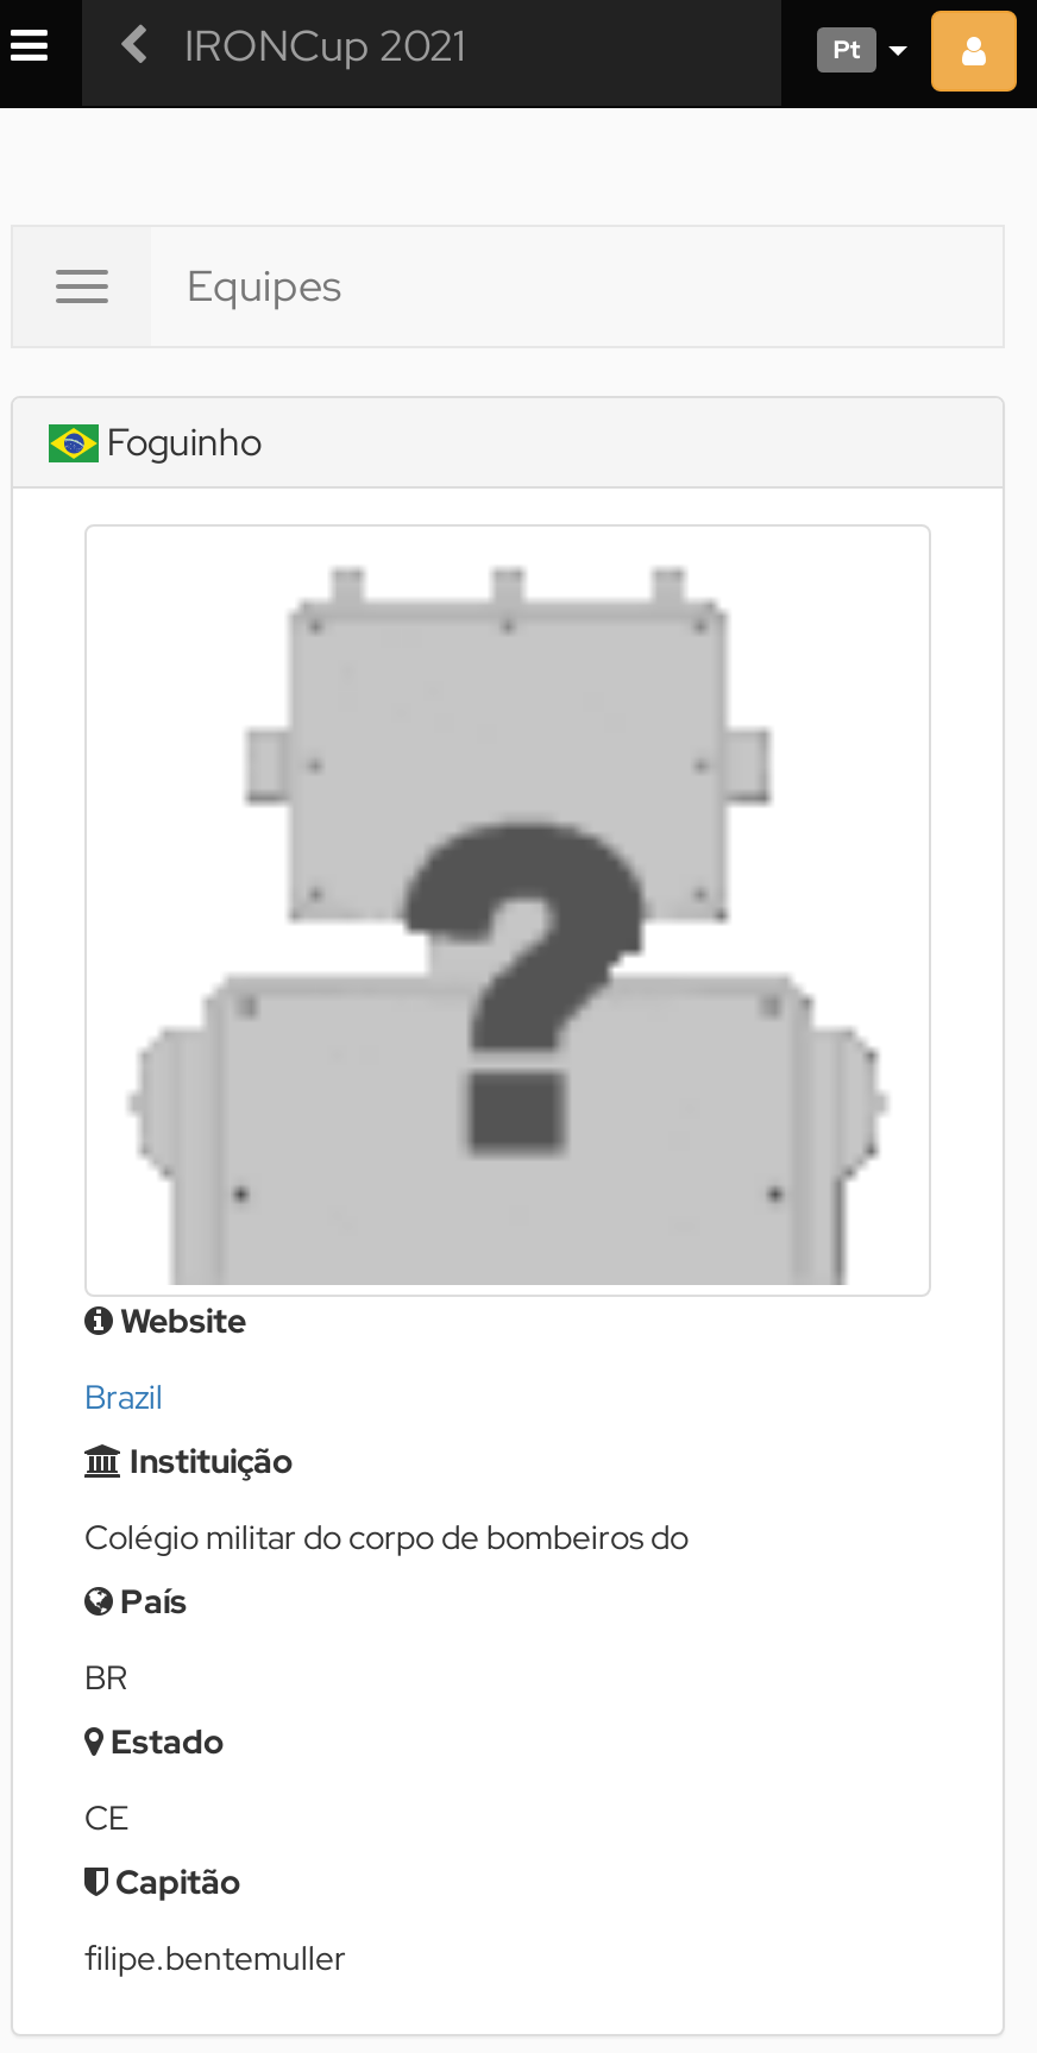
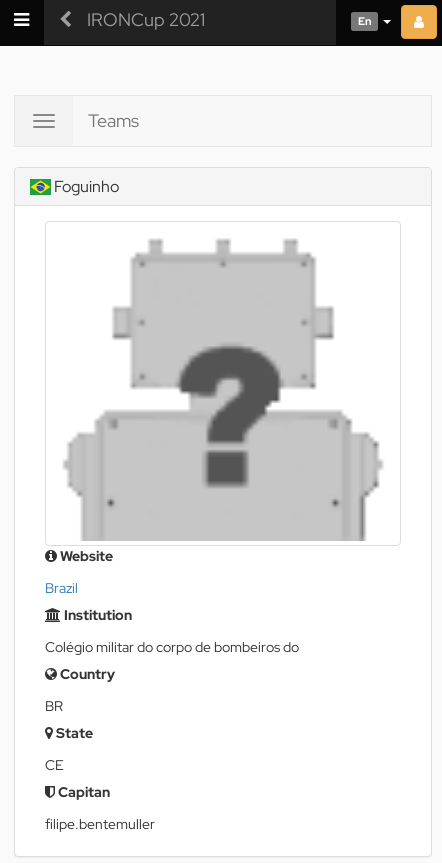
- Pt
+ En

- Equipes
+ Teams

- Instituição
+ Institution

- País
+ Country

- Estado
+ State

- Capitão
+ Capitan
